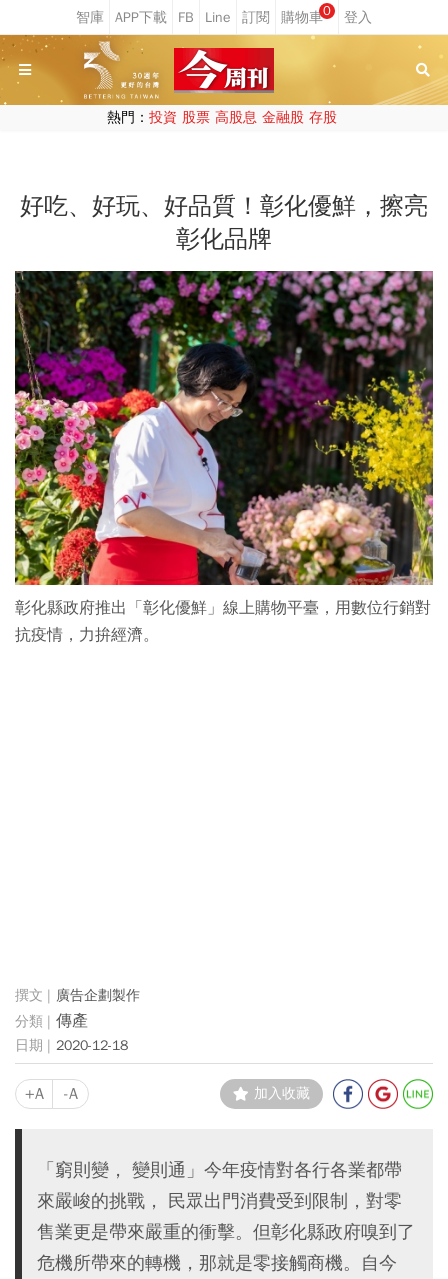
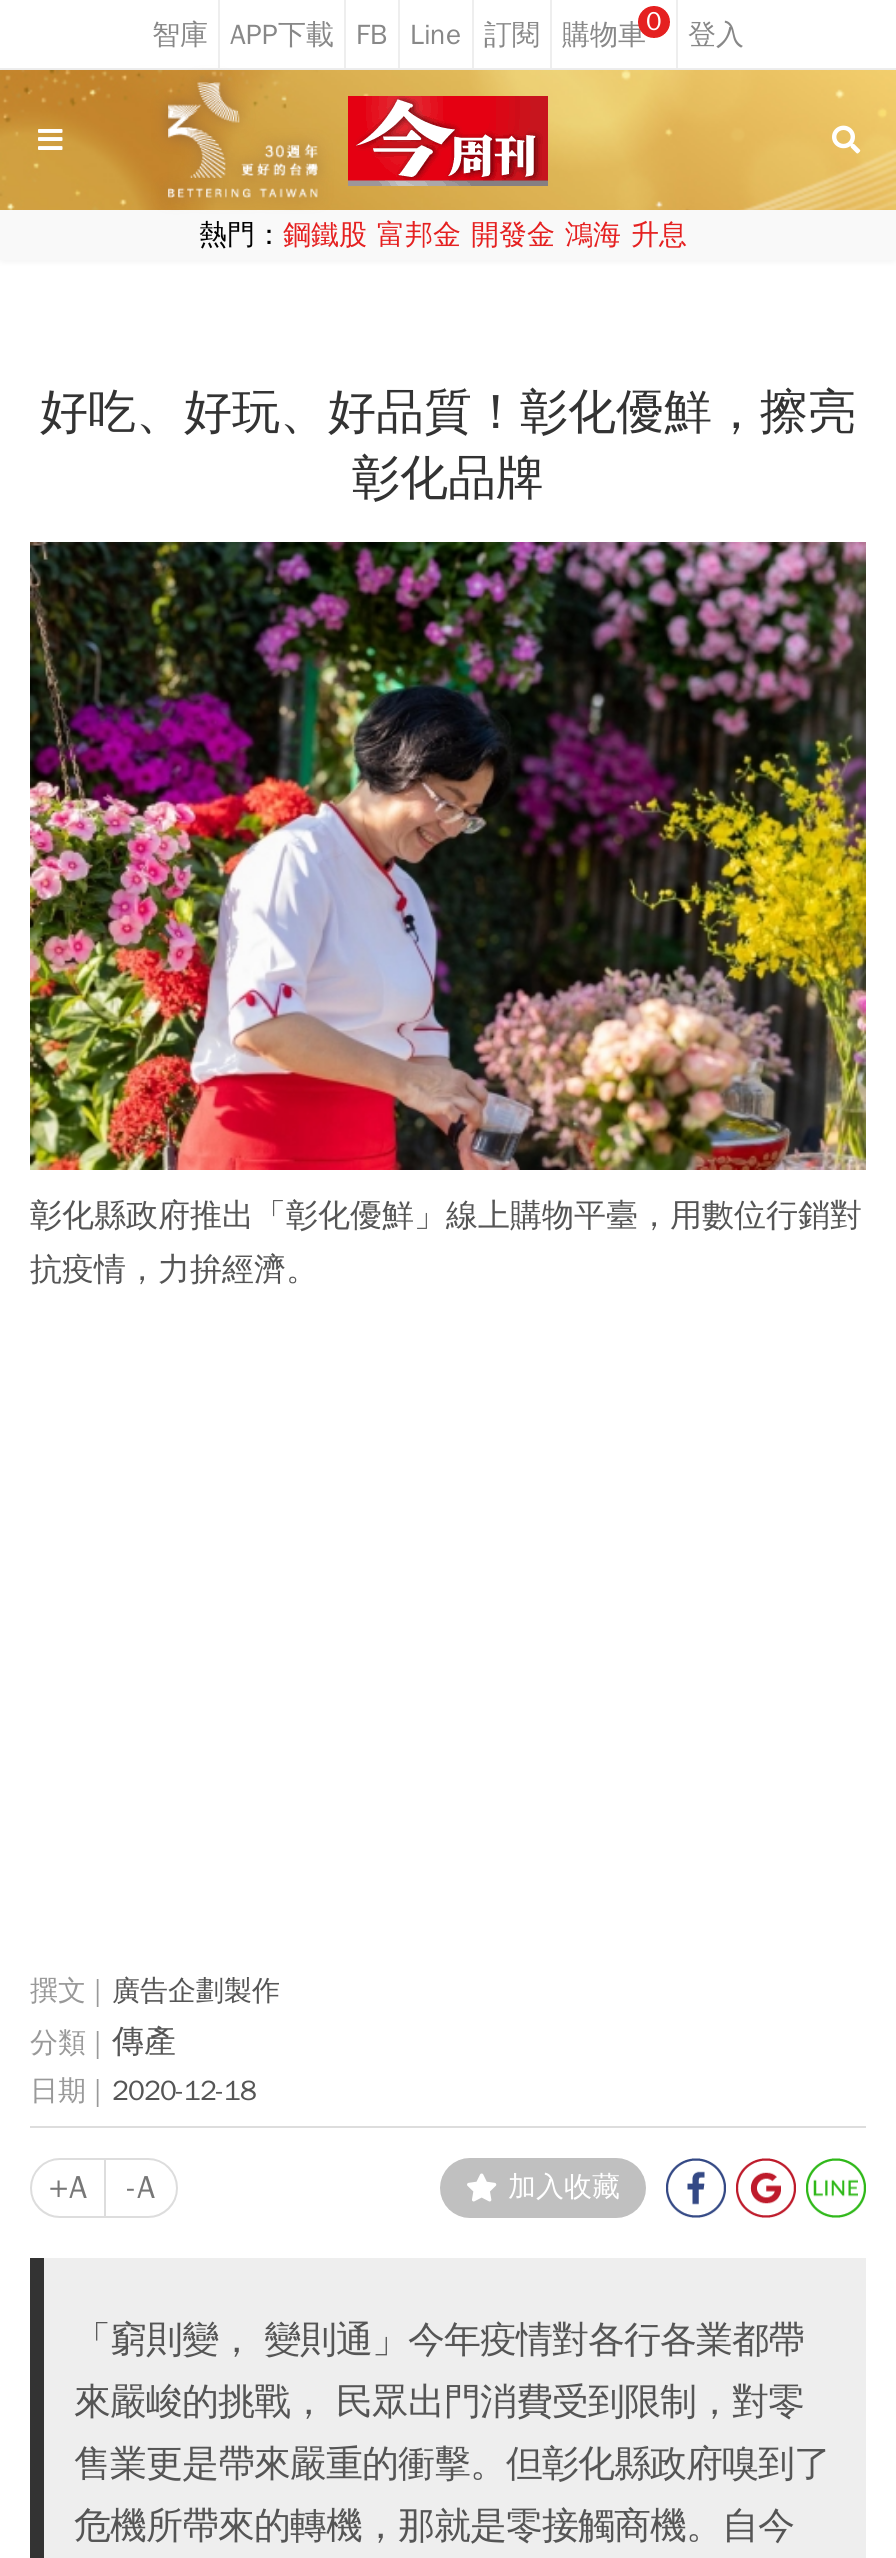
- 熱門：投資 股票 高股息 金融股 存股
+ 熱門：鋼鐵股 富邦金 開發金 鴻海 升息
